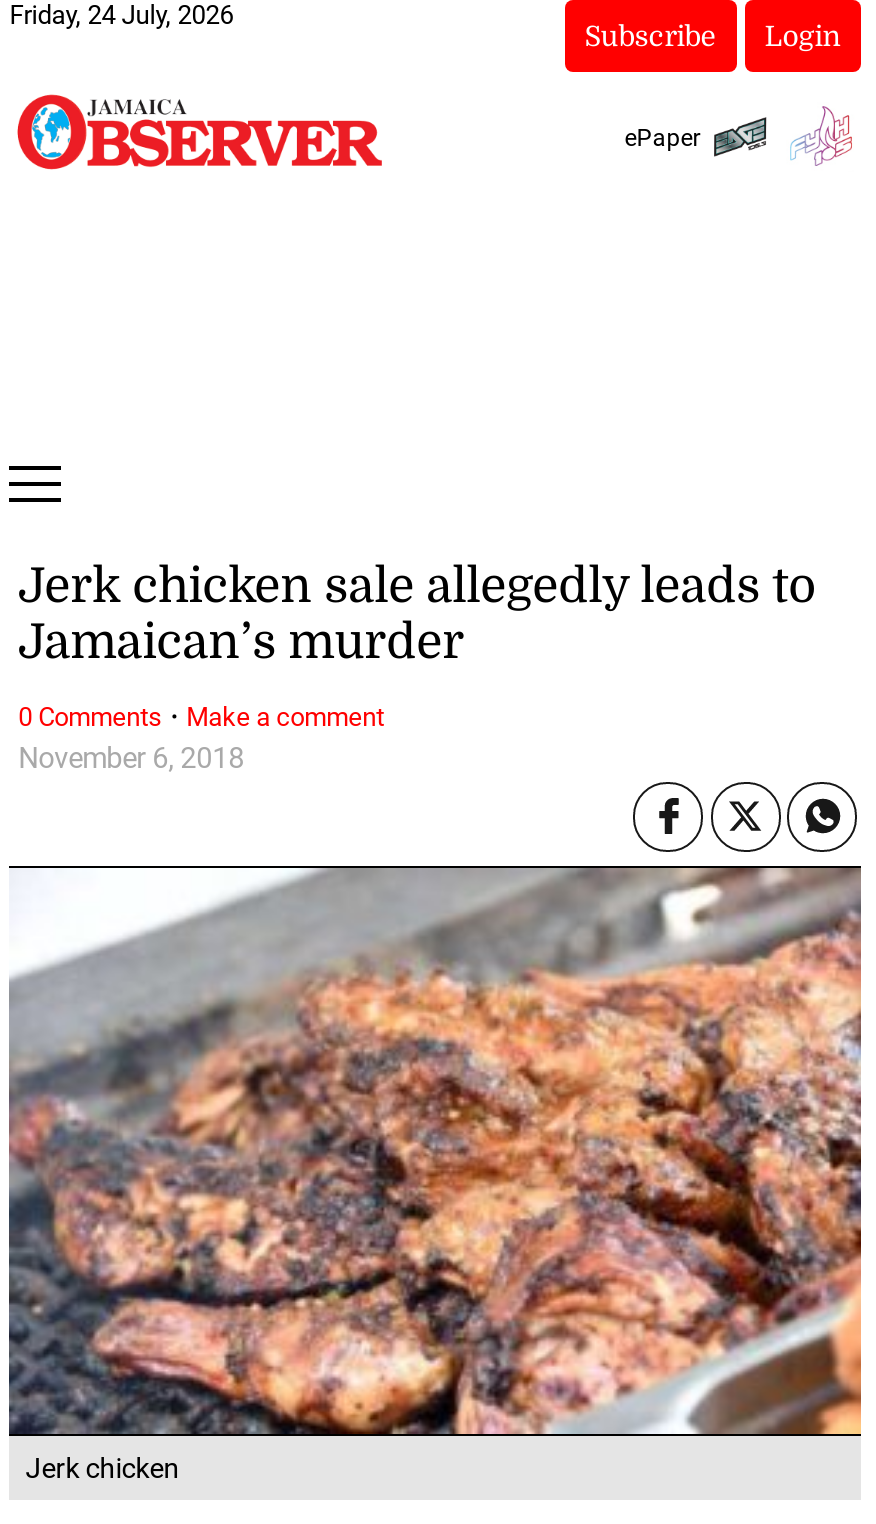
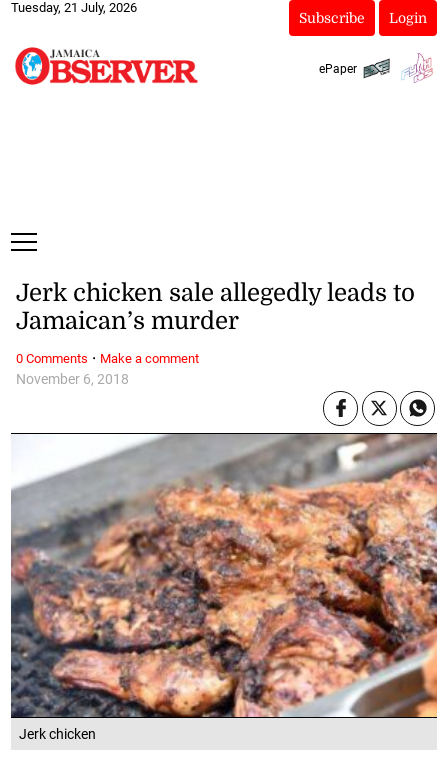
- Friday, 24 July, 2026
+ Tuesday, 21 July, 2026
